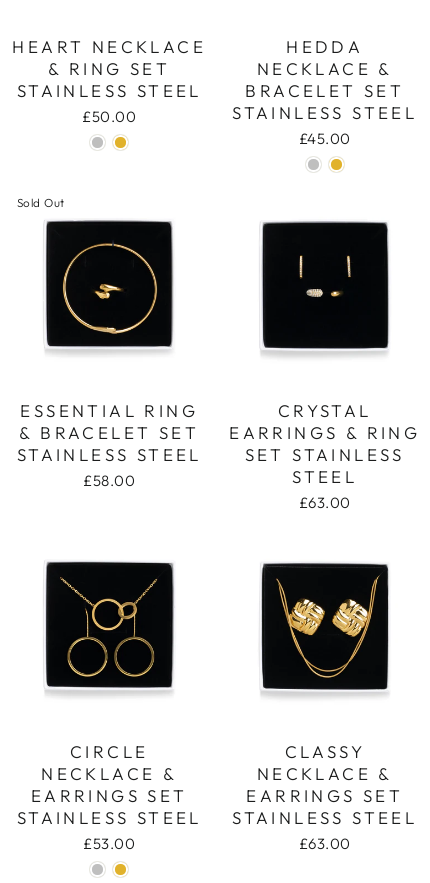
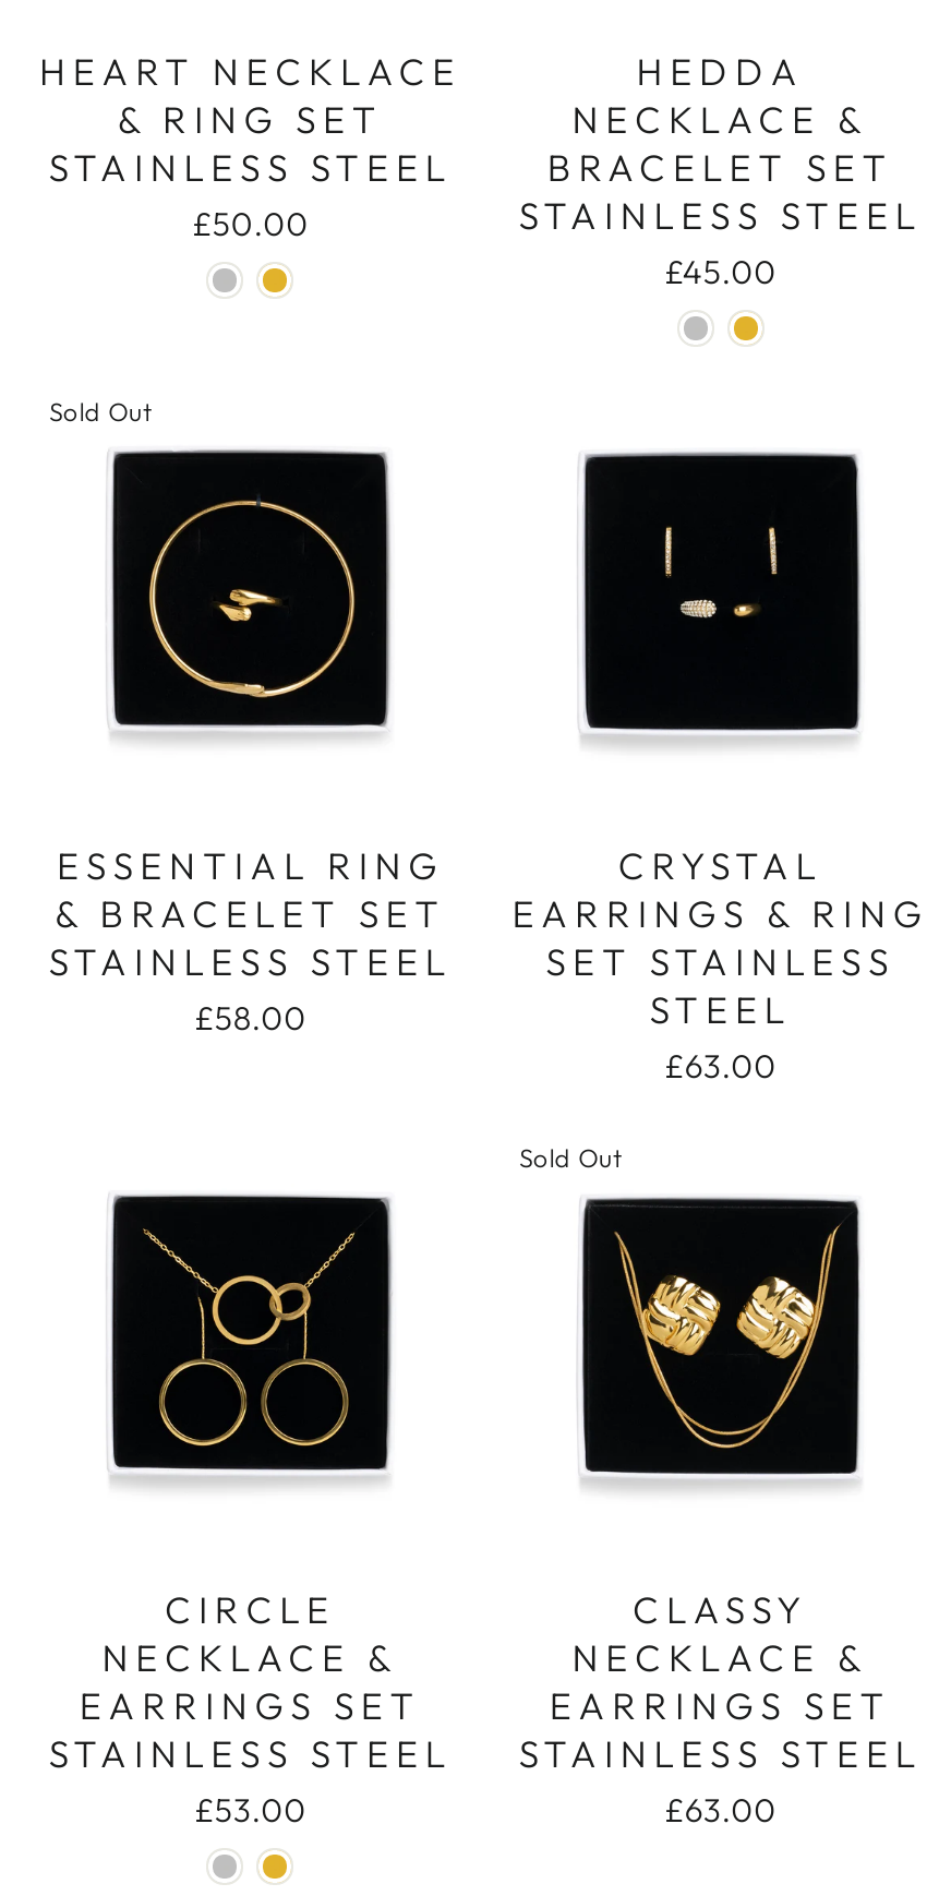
+ Sold Out
